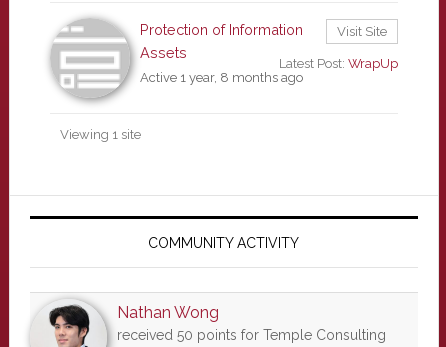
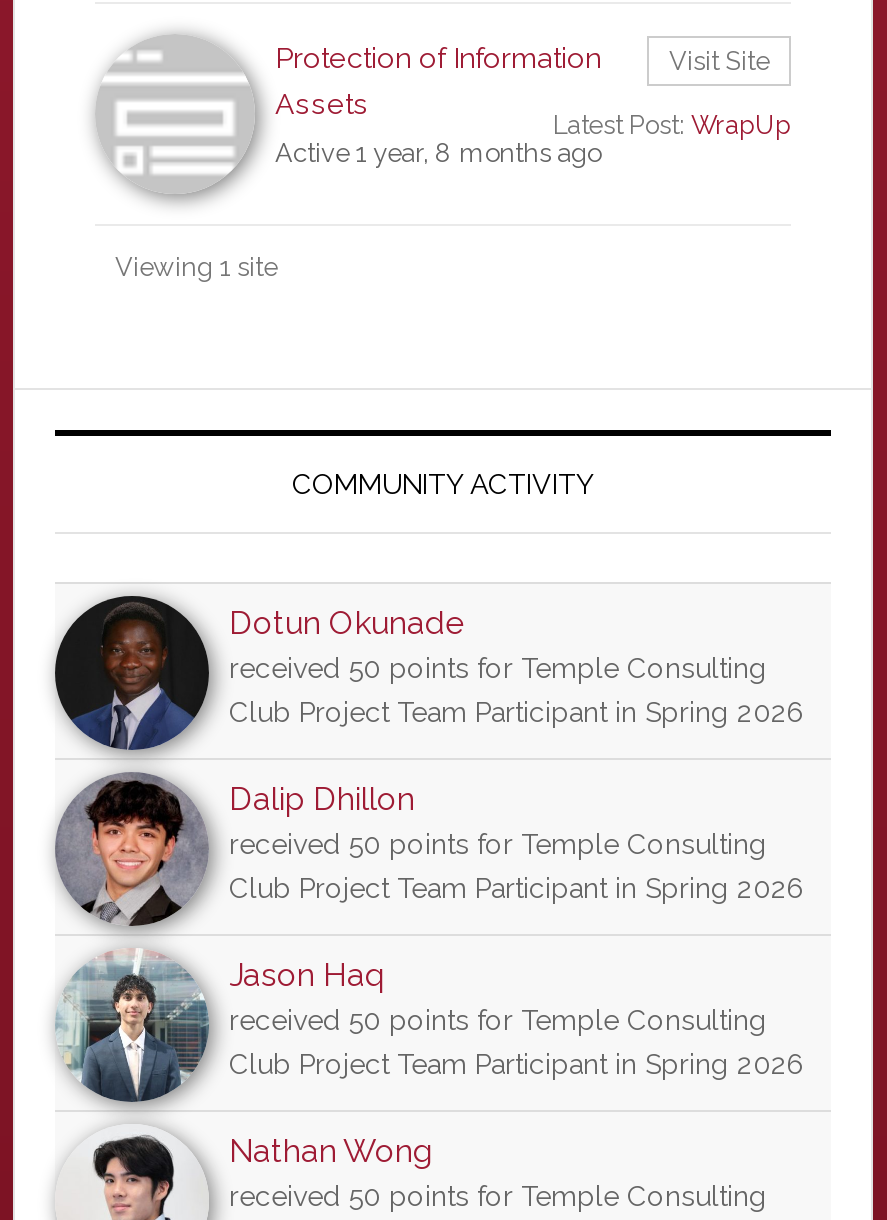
+ [image]
+ Dotun Okunade
+ received 50 points for Temple Consulting
+ Club Project Team Participant in Spring 2026
+ Dalip Dhillon
+ received 50 points for Temple Consulting
+ Club Project Team Participant in Spring 2026
+ Jason Haq
+ received 50 points for Temple Consulting
+ Club Project Team Participant in Spring 2026
